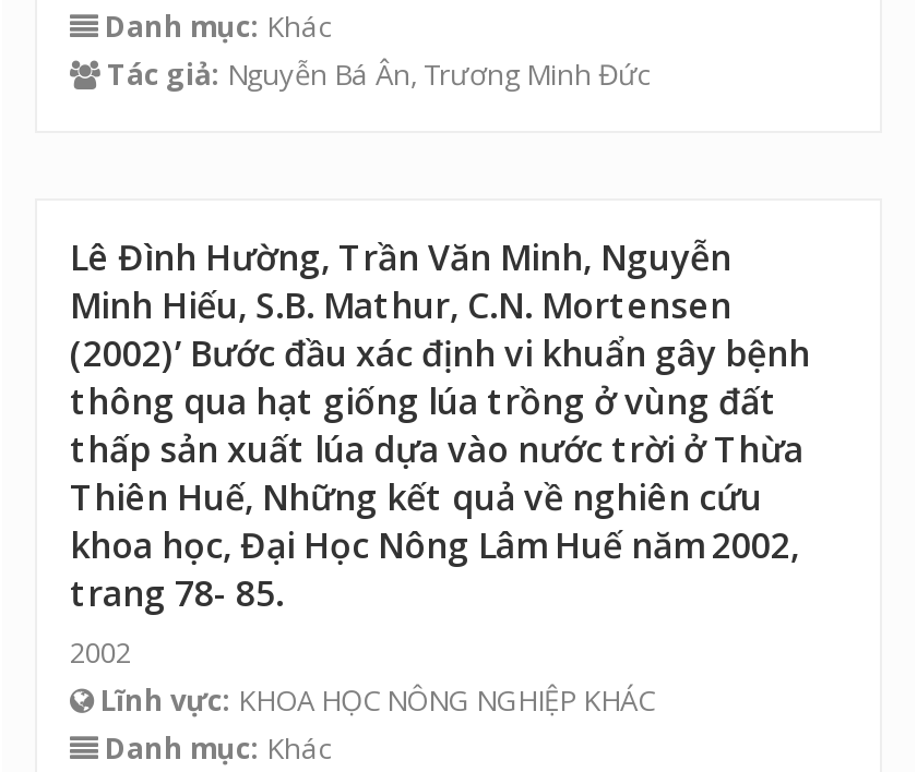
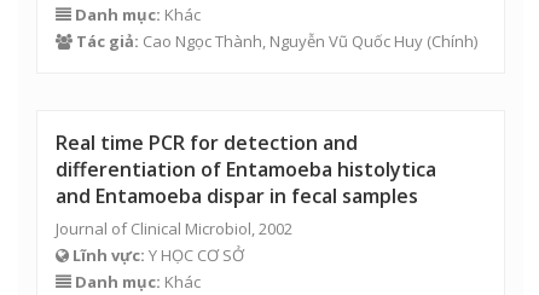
- Tác giả: Nguyễn Bá Ân, Trương Minh Đức
+ Tác giả: Cao Ngọc Thành, Nguyễn Vũ Quốc Huy (Chính)

- Lê Đình Hường, Trần Văn Minh, Nguyễn
- Minh Hiếu, S.B. Mathur, C.N. Mortensen
- (2002)’ Bước đầu xác định vi khuẩn gây bệnh
- thông qua hạt giống lúa trồng ở vùng đất
- thấp sản xuất lúa dựa vào nước trời ở Thừa
- Thiên Huế, Những kết quả về nghiên cứu
- khoa học, Đại Học Nông Lâm Huế năm 2002,
- trang 78- 85.
- 2002
- Lĩnh vực: KHOA HỌC NÔNG NGHIỆP KHÁC
+ Real time PCR for detection and
+ differentiation of Entamoeba histolytica
+ and Entamoeba dispar in fecal samples
+ Journal of Clinical Microbiol, 2002
+ Lĩnh vực: Y HỌC CƠ SỞ
